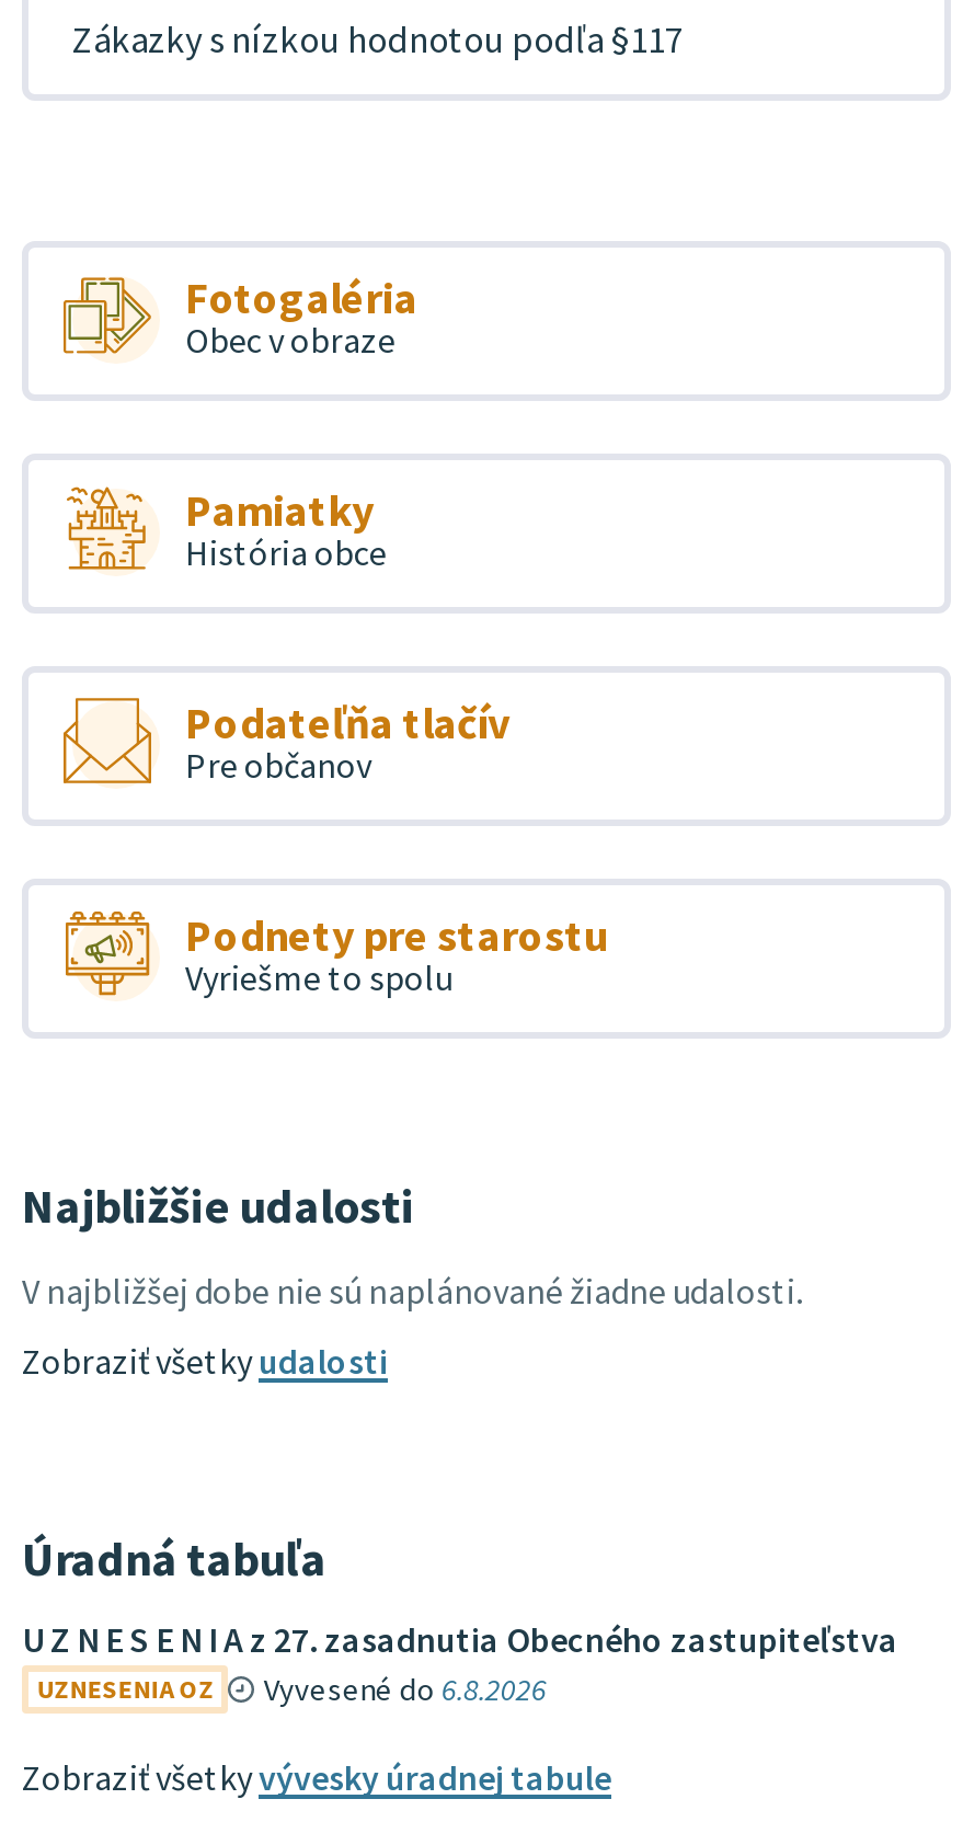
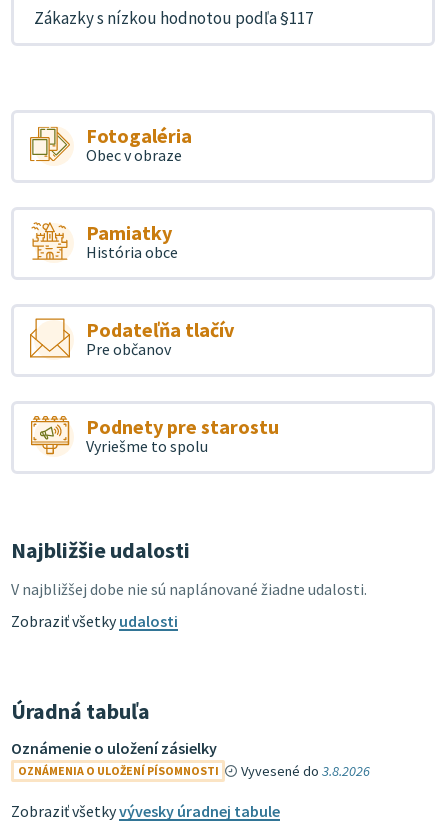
- U Z N E S E N I A z 27. zasadnutia Obecného zastupiteľstva
- UZNESENIA OZ
- Vyvesené do 6.8.2026
+ Oznámenie o uložení zásielky
+ OZNÁMENIA O ULOŽENÍ PÍSOMNOSTI
+ Vyvesené do 3.8.2026
